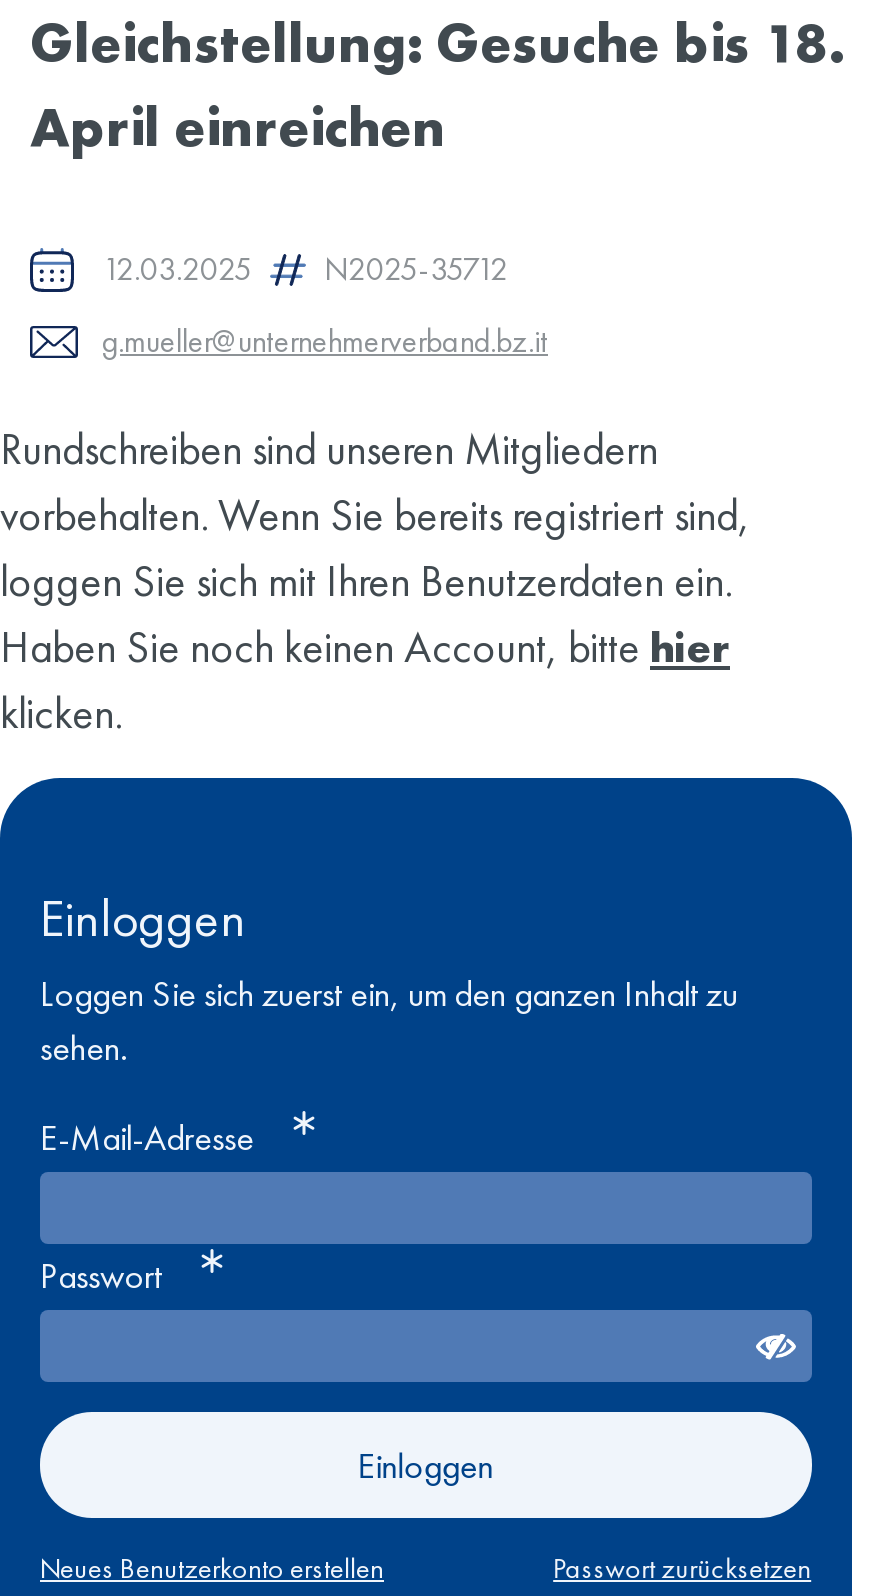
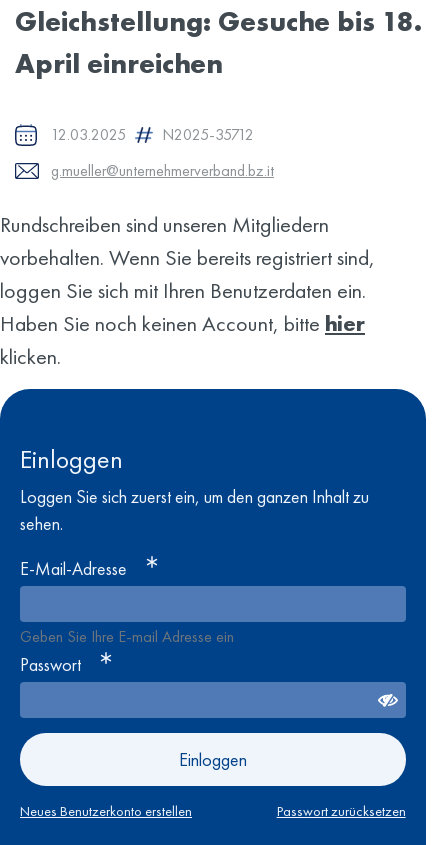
+ Geben Sie Ihre E-mail Adresse ein
